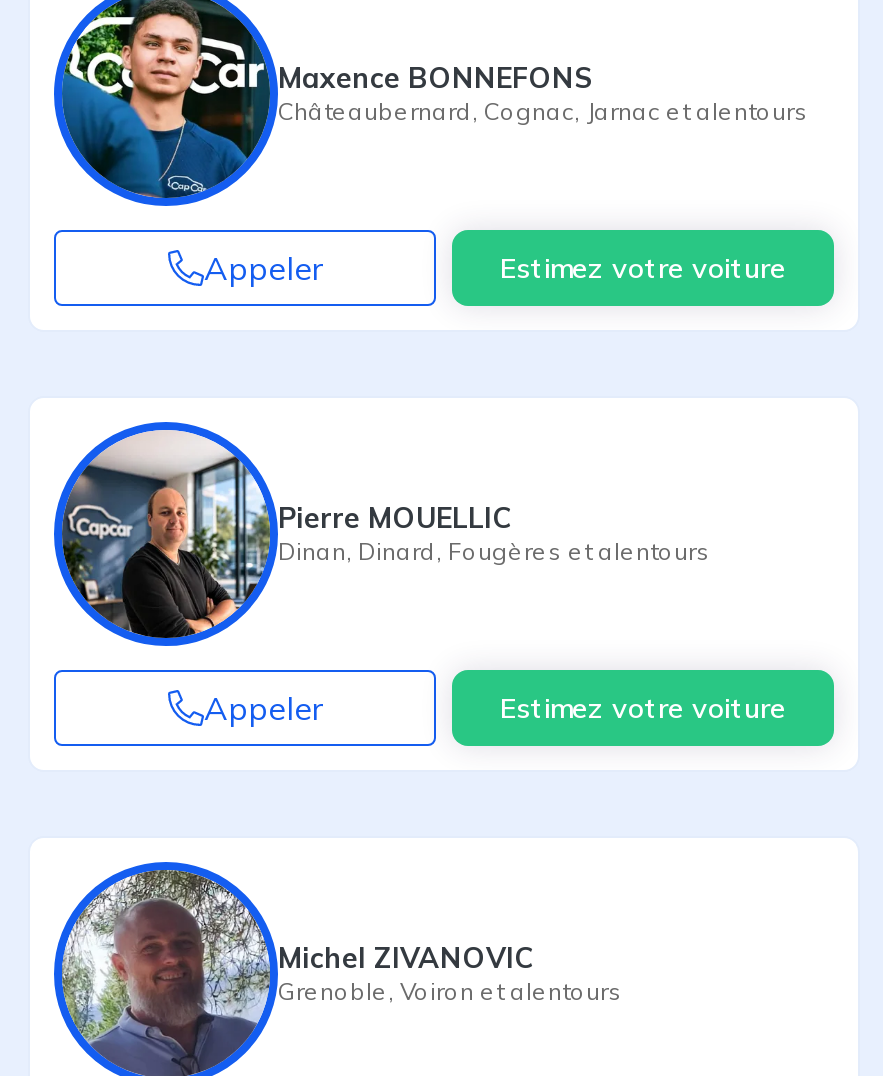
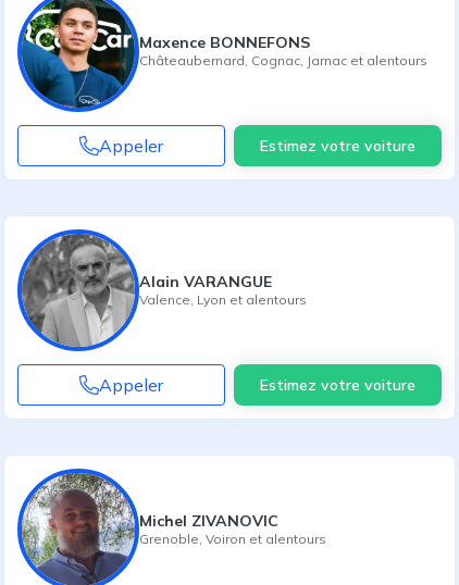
- [image]
- Pierre MOUELLIC
- Dinan, Dinard, Fougères et alentours
+ [image]
+ Alain VARANGUE
+ Valence, Lyon et alentours
